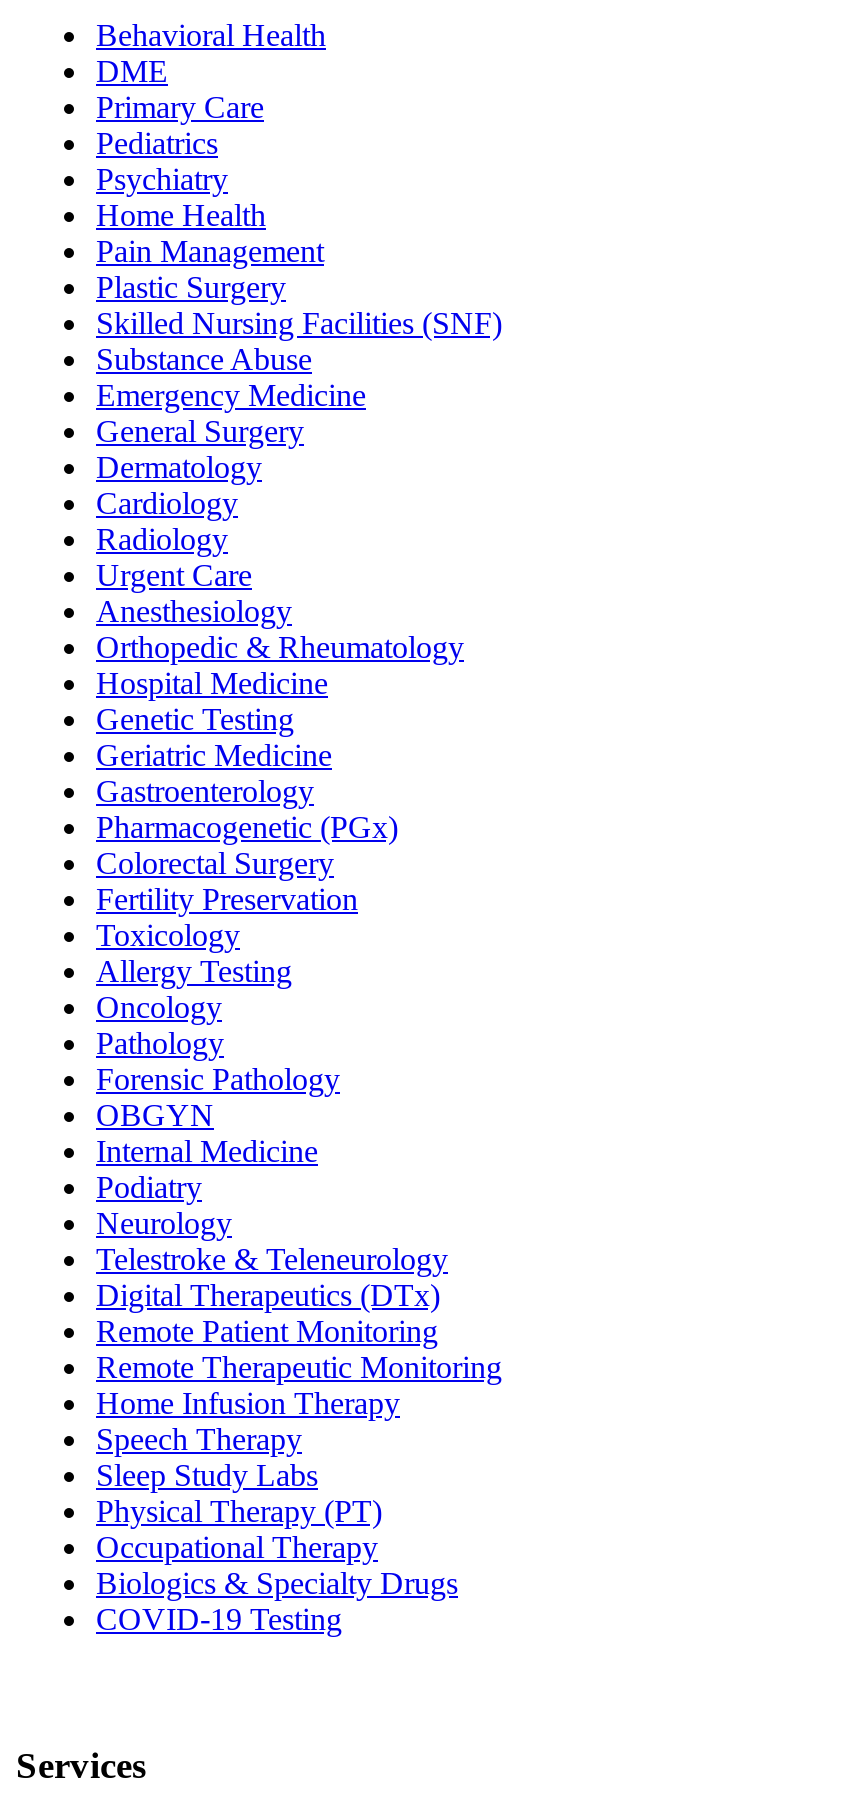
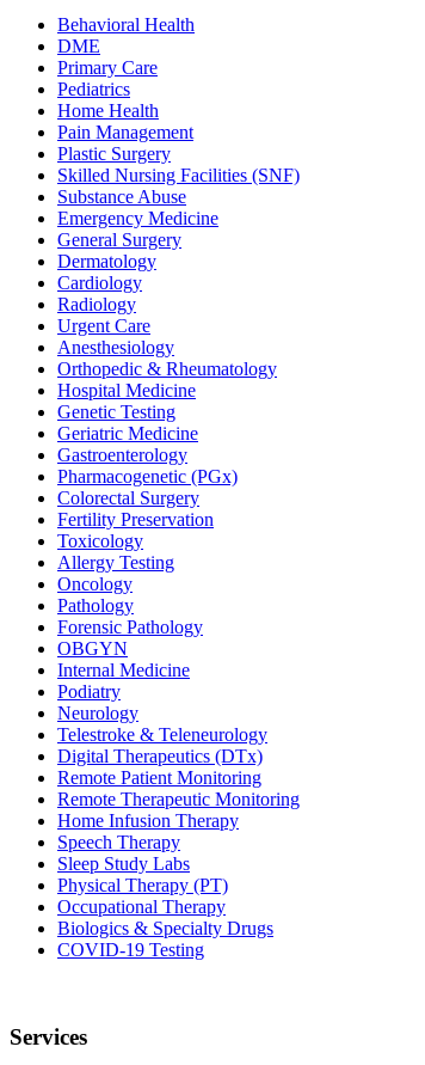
- Psychiatry
